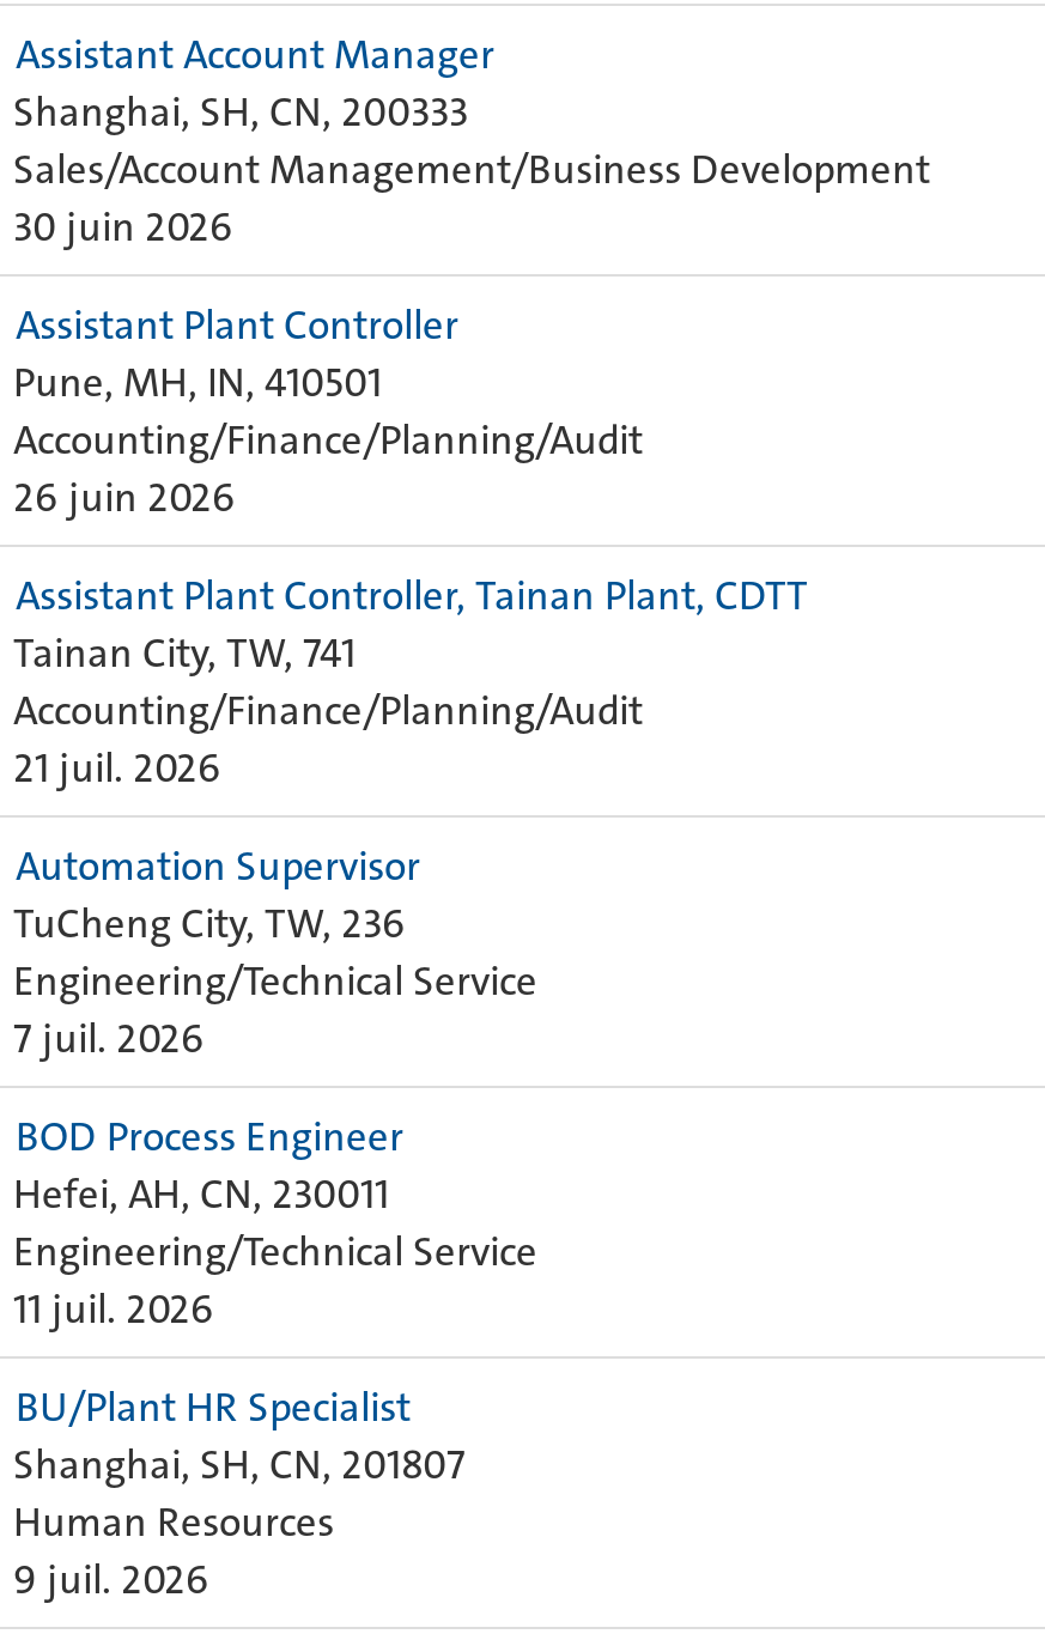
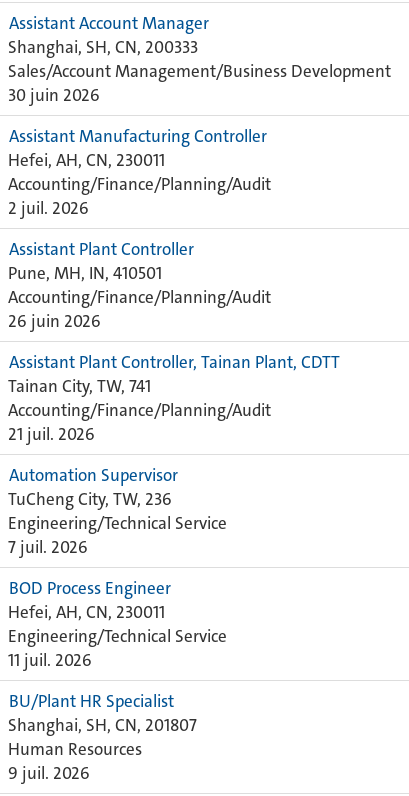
+ Assistant Manufacturing Controller
+ Hefei, AH, CN, 230011
+ Accounting/Finance/Planning/Audit
+ 2 juil. 2026
